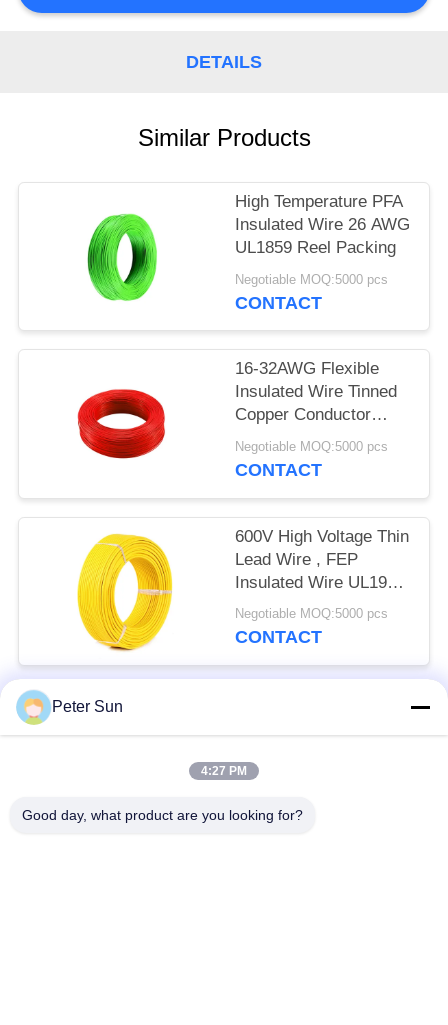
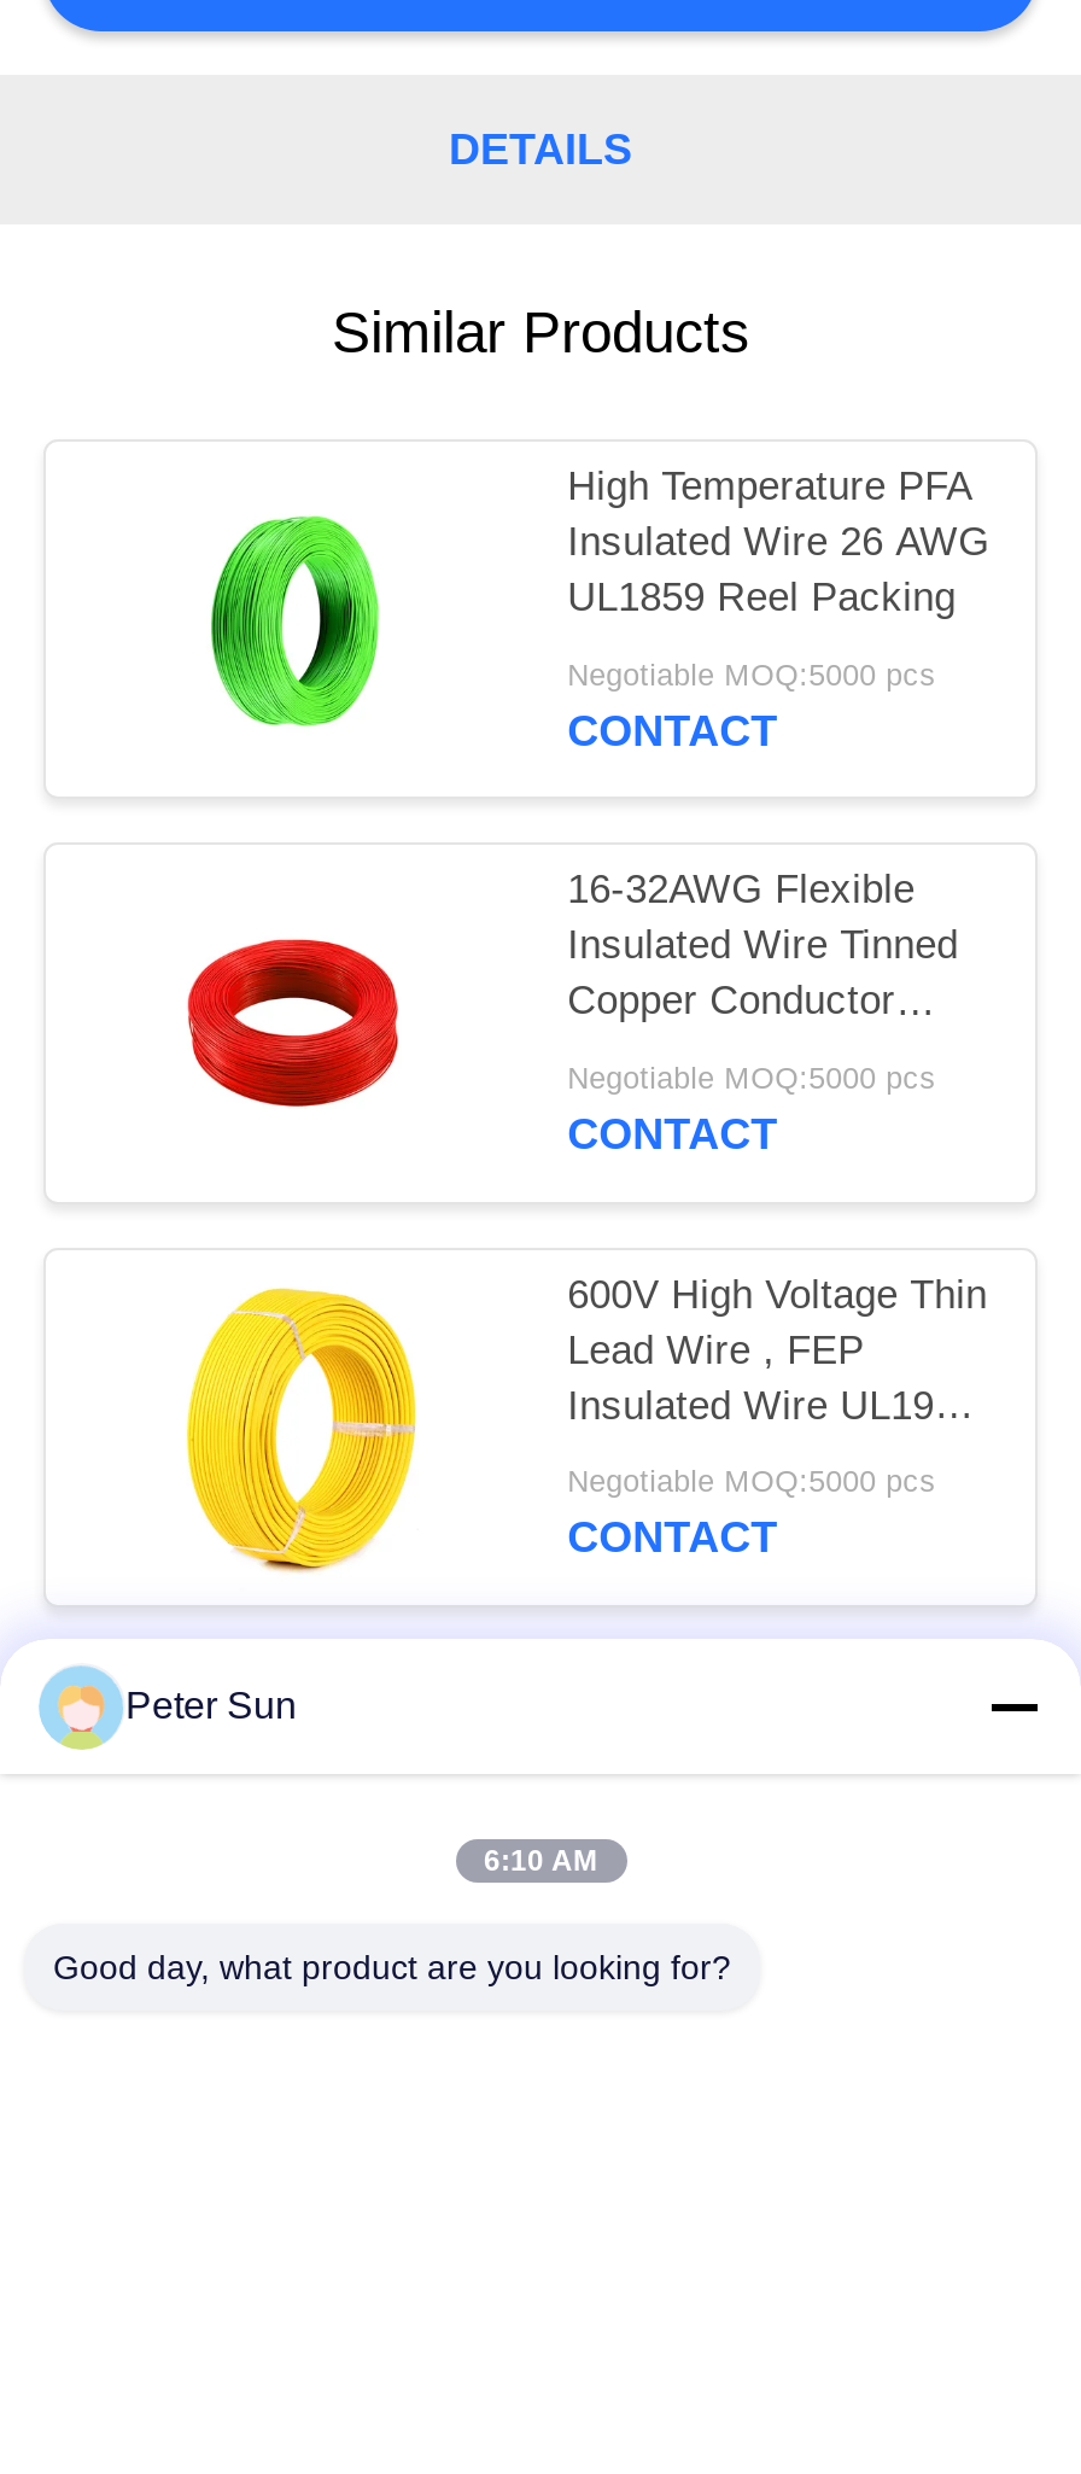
- 4:27 PM
+ 6:10 AM
